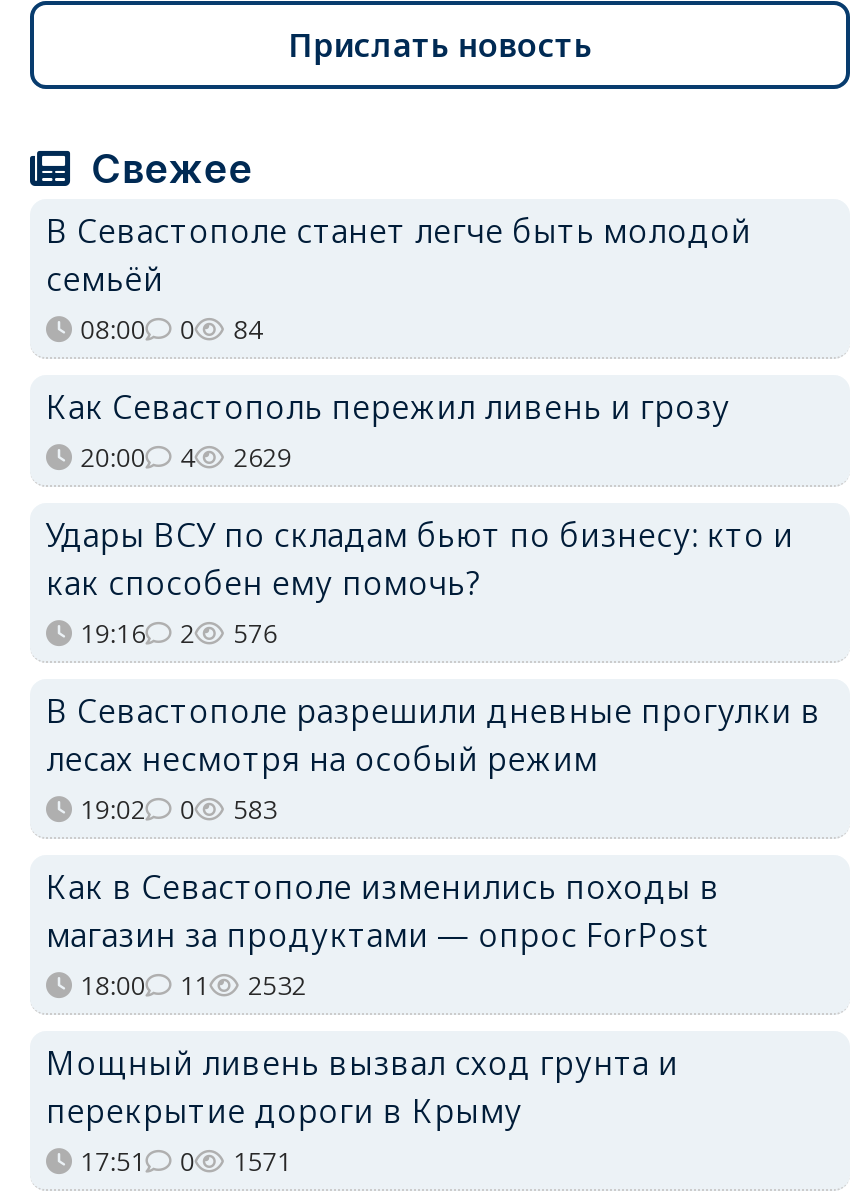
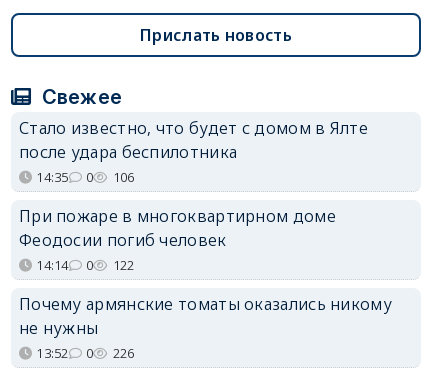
- В Севастополе станет легче быть молодой
- семьёй
- 08:00
+ Стало известно, что будет с домом в Ялте
+ после удара беспилотника
+ 14:35

- 84
- Как Севастополь пережил ливень и грозу
- 20:00
- 4
- 2629
- Удары ВСУ по складам бьют по бизнесу: кто и
- как способен ему помочь?
- 19:16
- 2
- 576
- В Севастополе разрешили дневные прогулки в
- лесах несмотря на особый режим
- 19:02
+ 106
+ При пожаре в многоквартирном доме
+ Феодосии погиб человек
+ 14:14

- 583
- Как в Севастополе изменились походы в
- магазин за продуктами — опрос ForPost
- 18:00
- 11
- 2532
- Мощный ливень вызвал сход грунта и
- перекрытие дороги в Крыму
- 17:51
+ 122
+ Почему армянские томаты оказались никому
+ не нужны
+ 13:52

- 1571
+ 226
